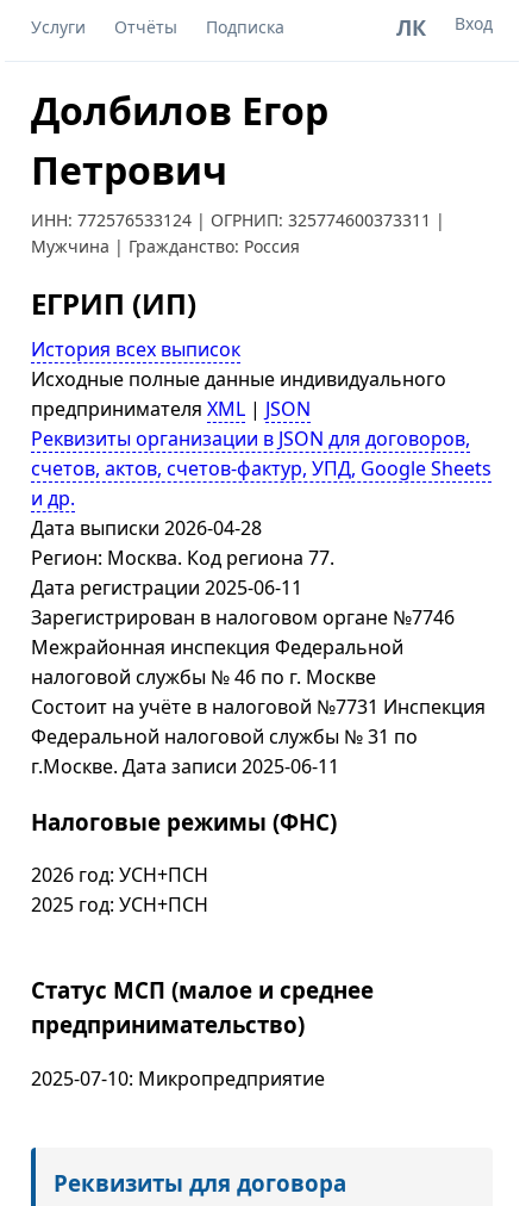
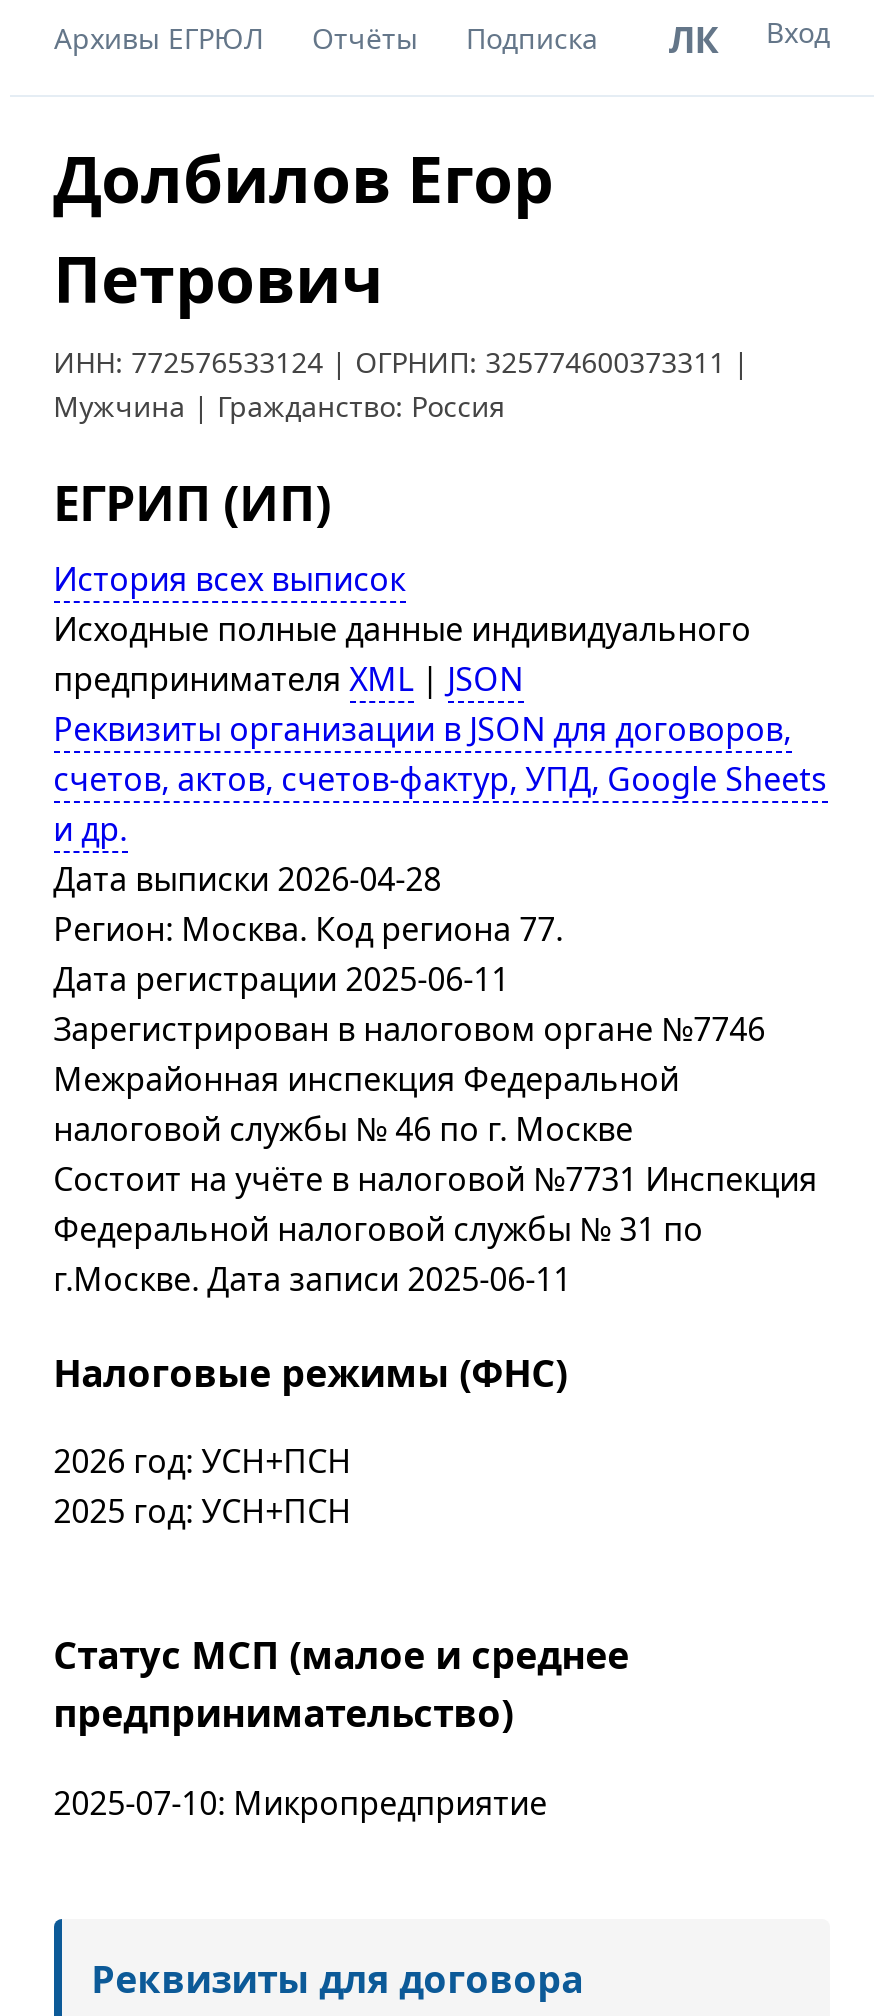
- Услуги
+ Архивы ЕГРЮЛ
